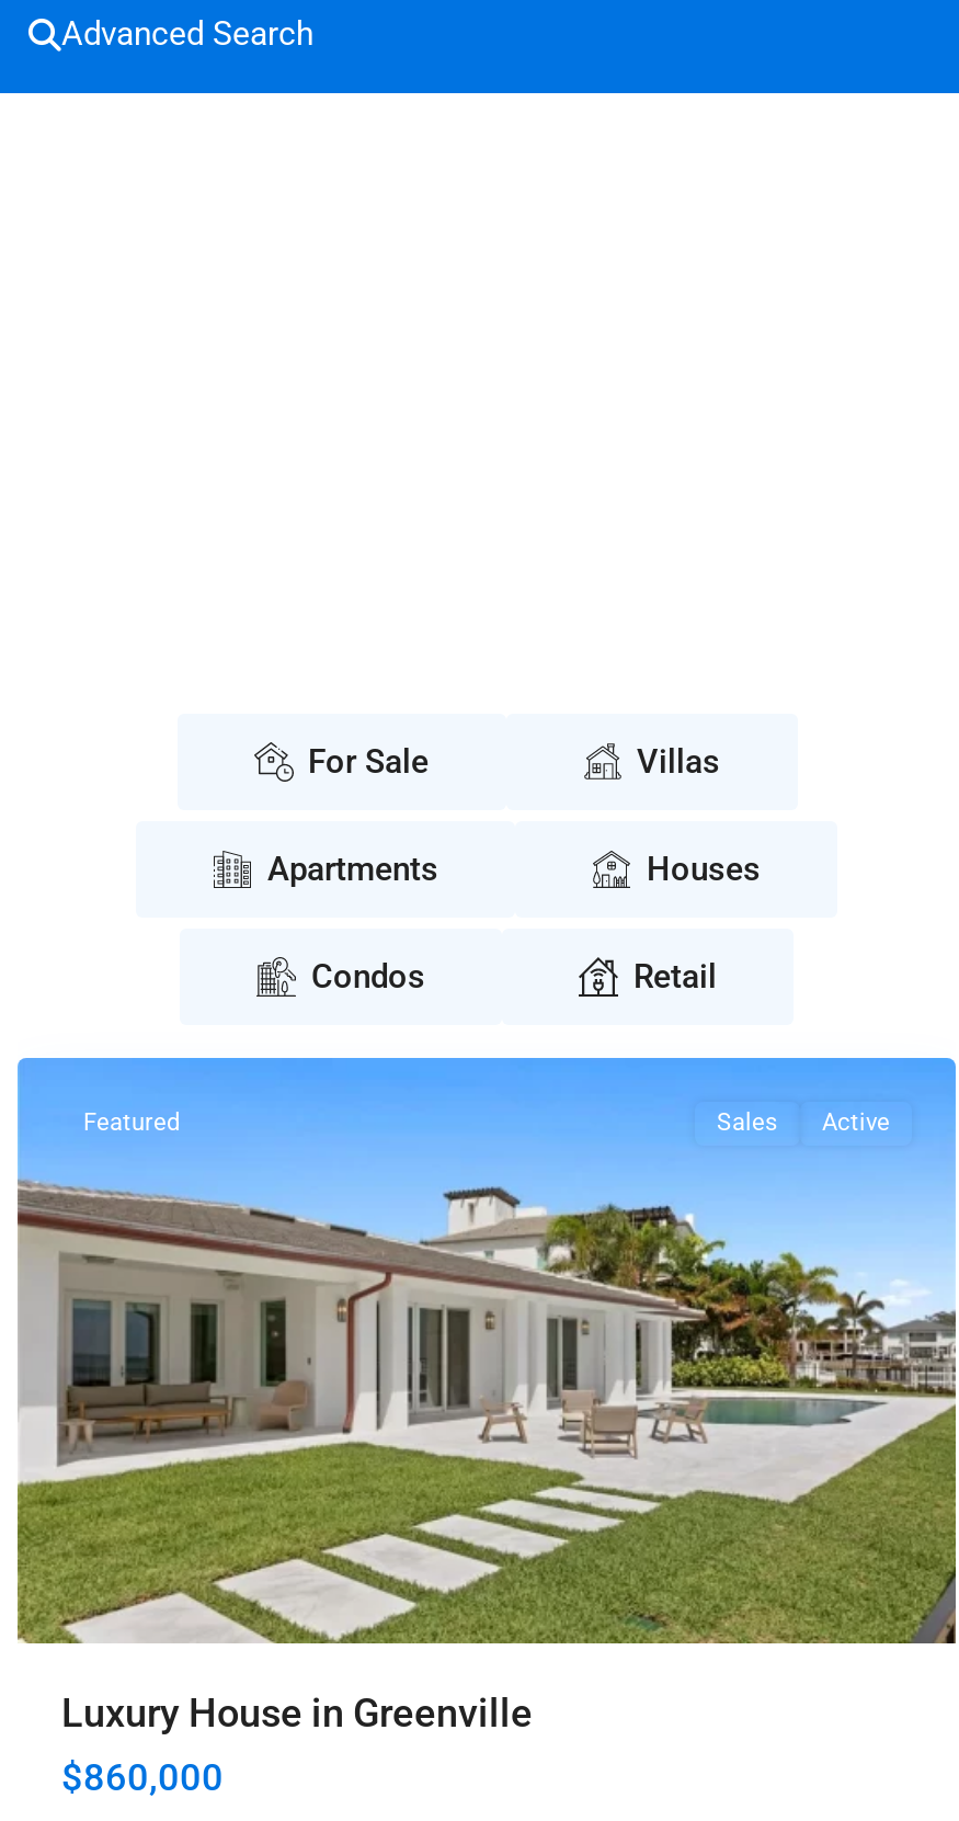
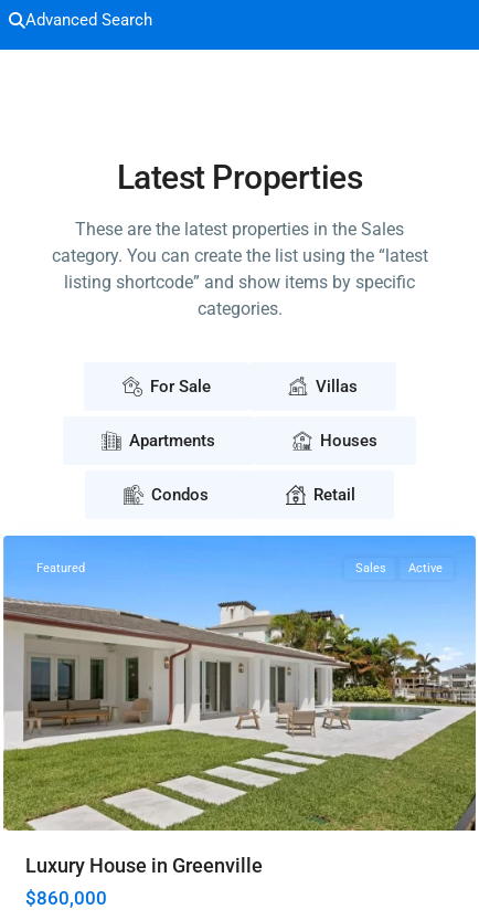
+ Latest Properties
+ These are the latest properties in the Sales
+ category. You can create the list using the “latest
+ listing shortcode” and show items by specific
+ categories.
